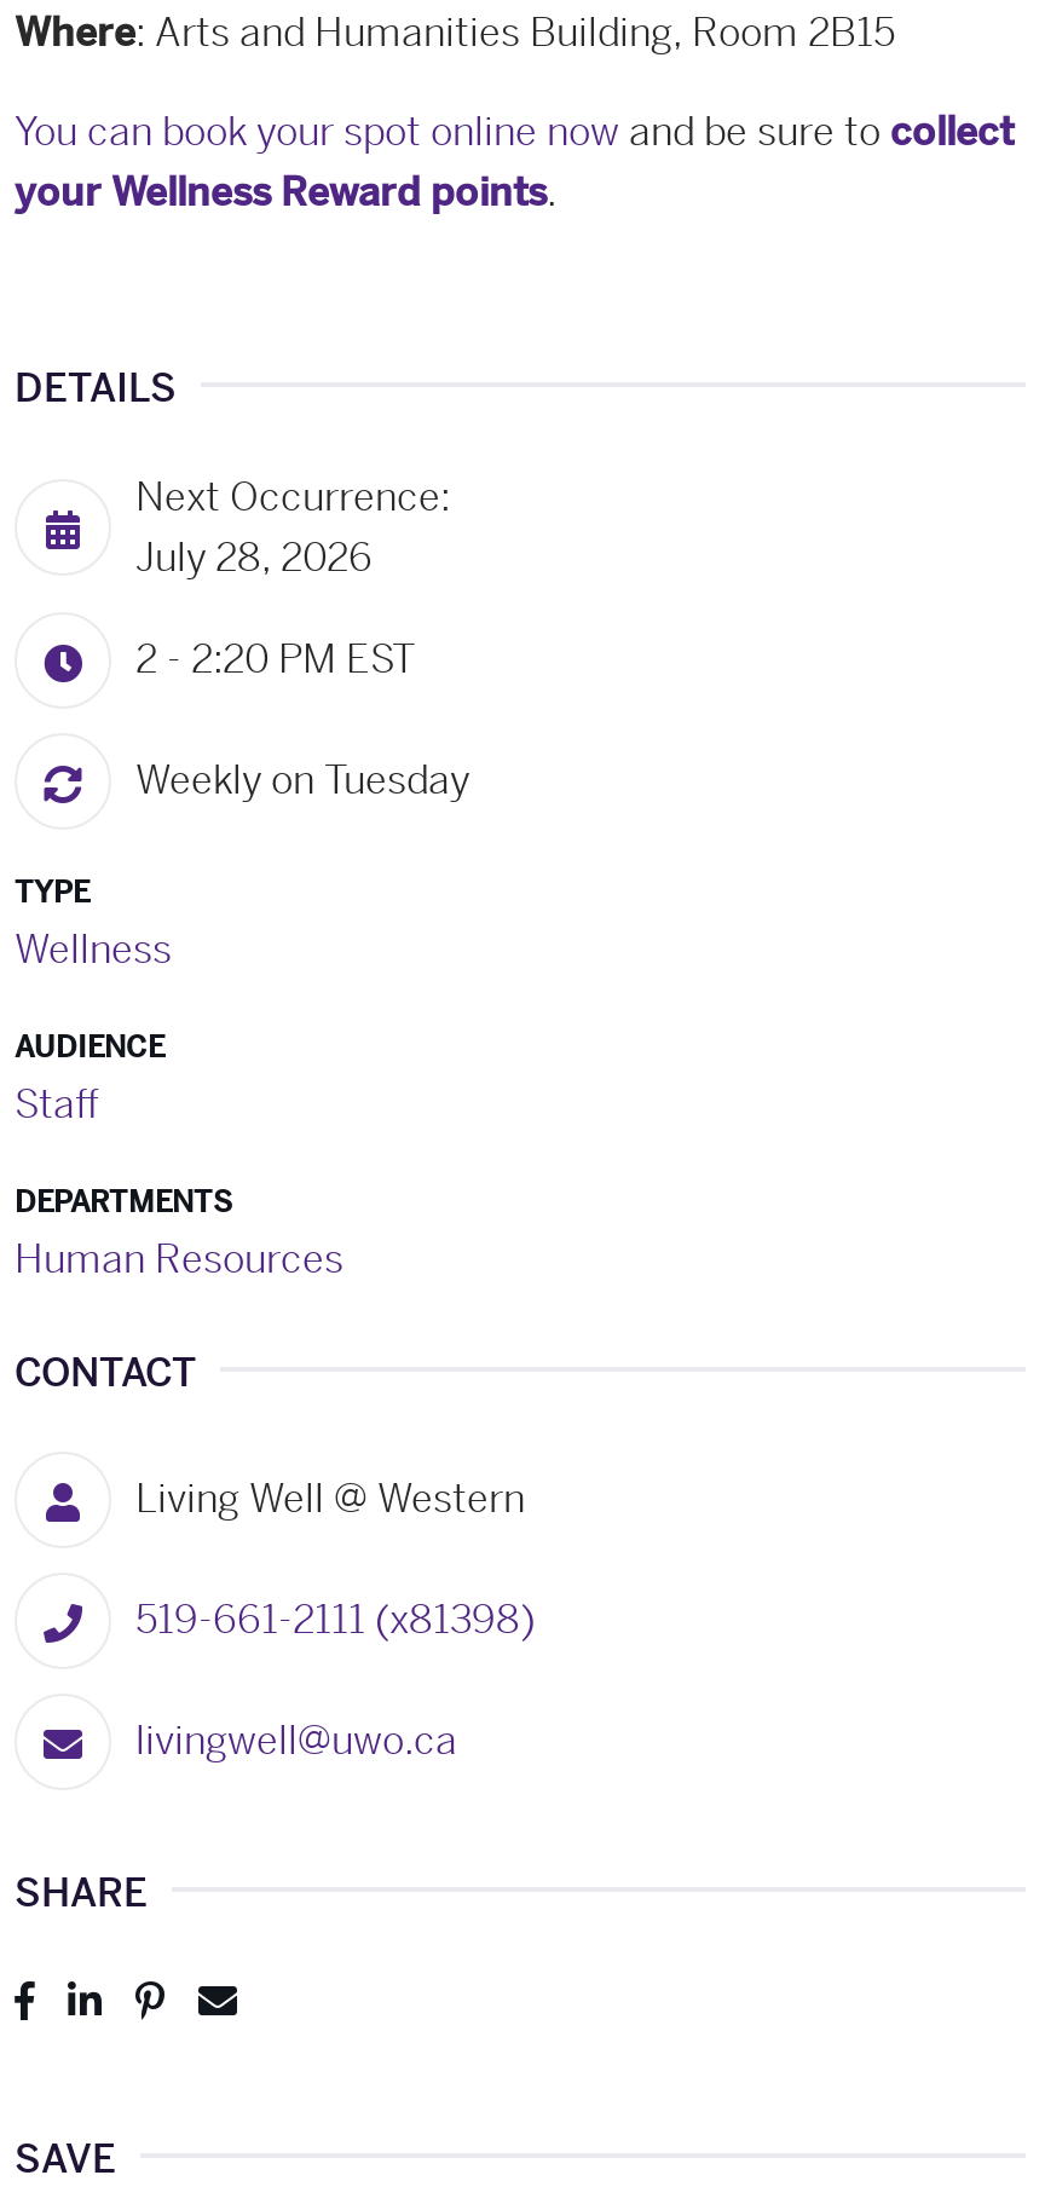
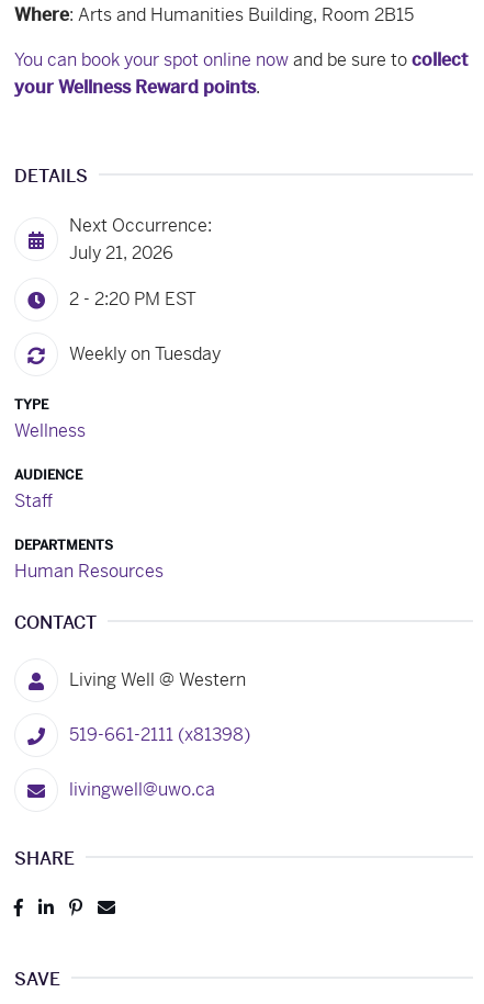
- July 28, 2026
+ July 21, 2026
